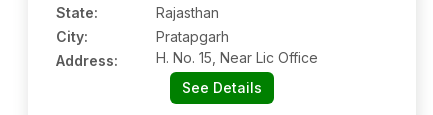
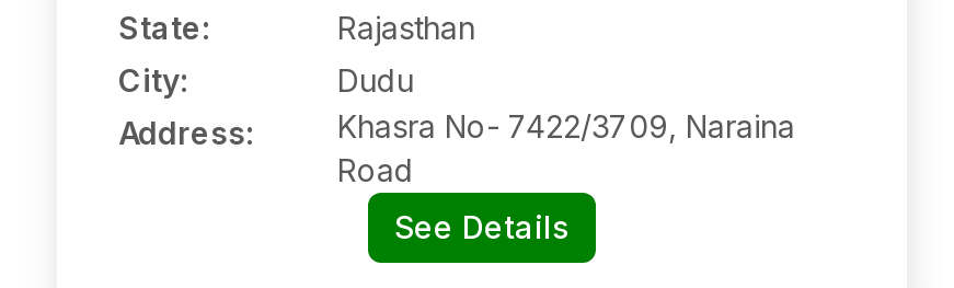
- Pratapgarh
+ Dudu

- H. No. 15, Near Lic Office
+ Khasra No- 7422/3709, Naraina
+ Road
